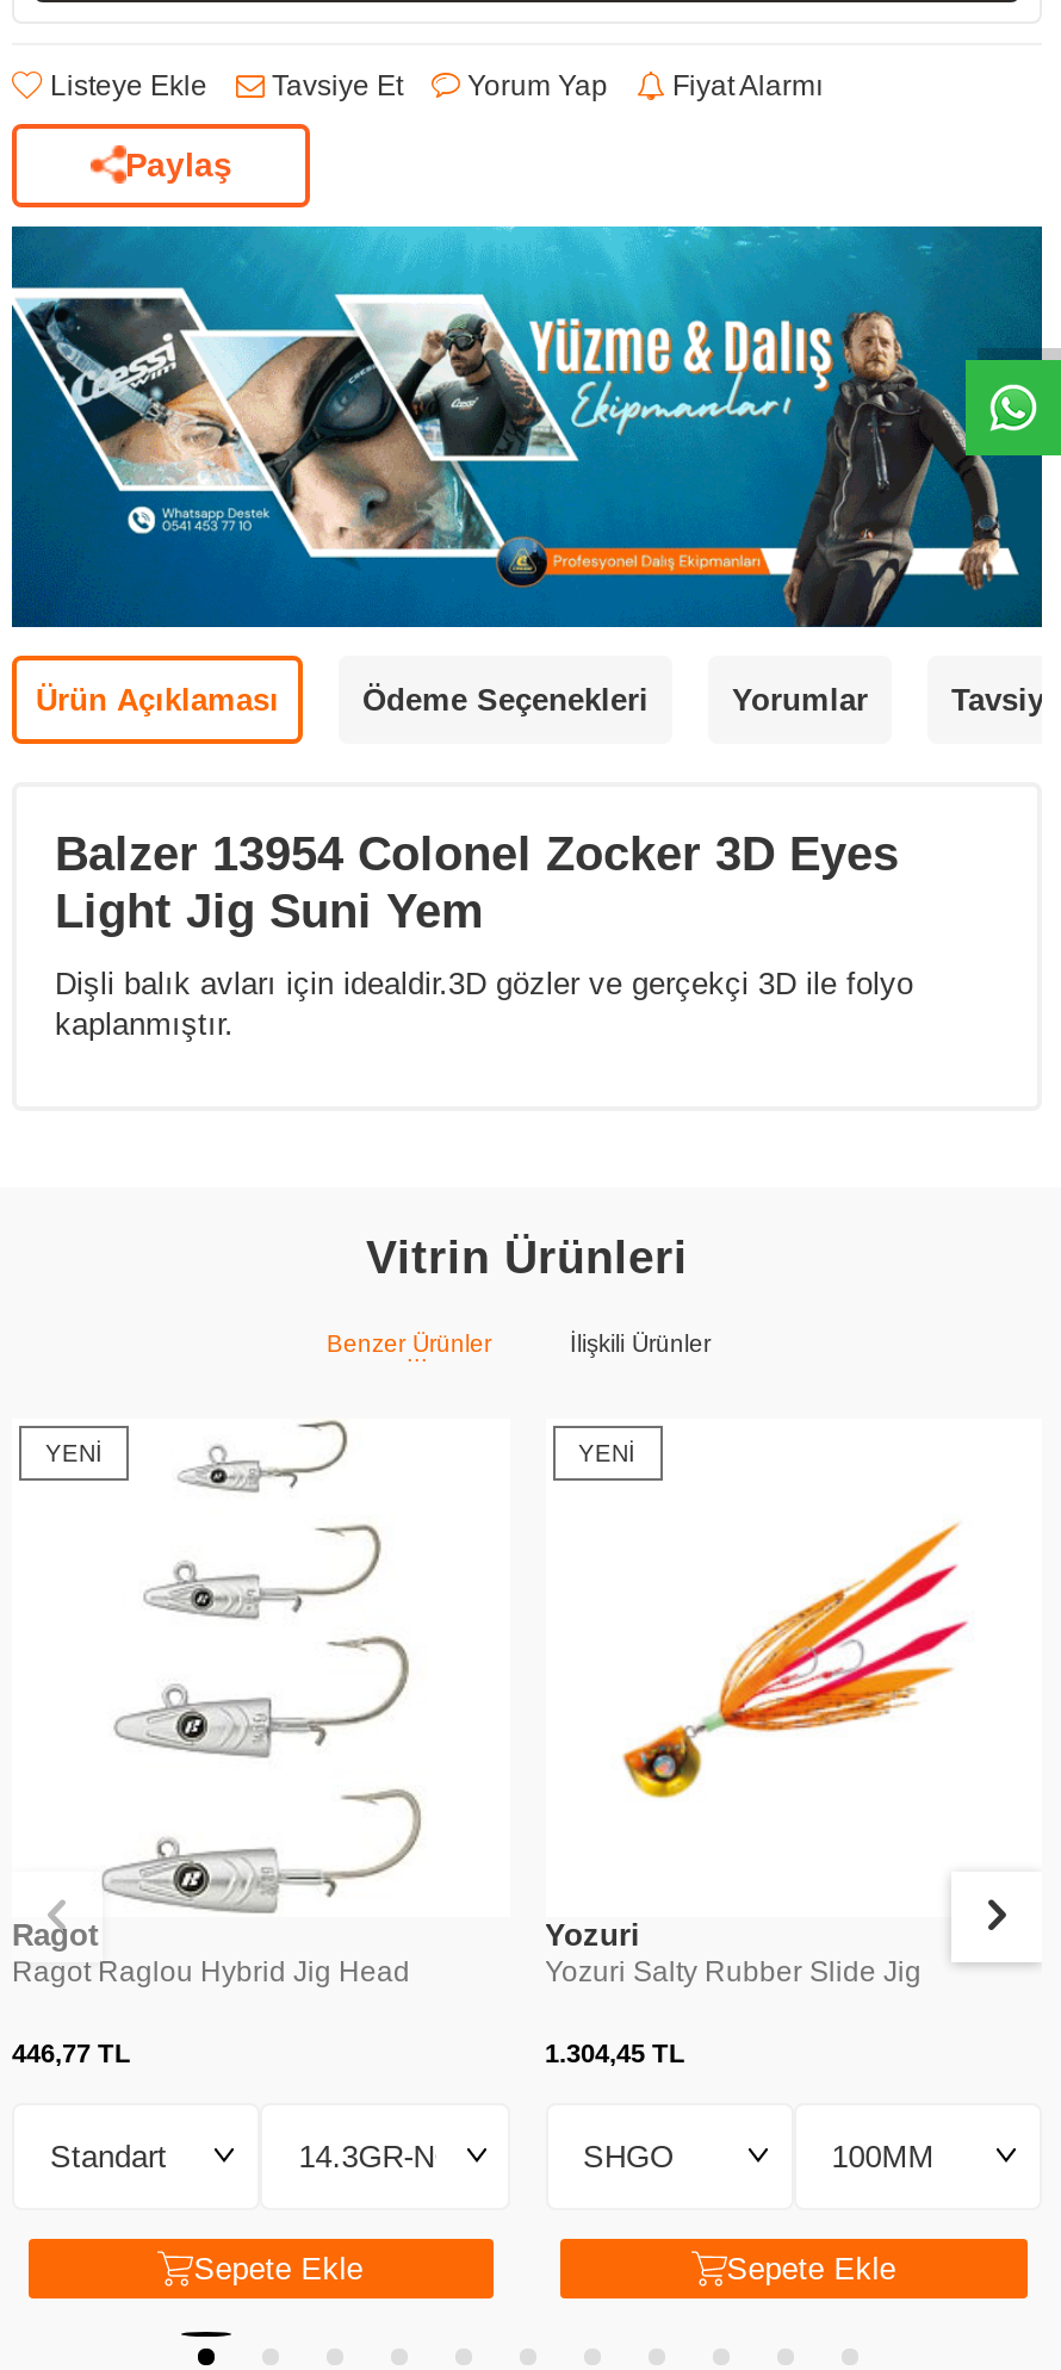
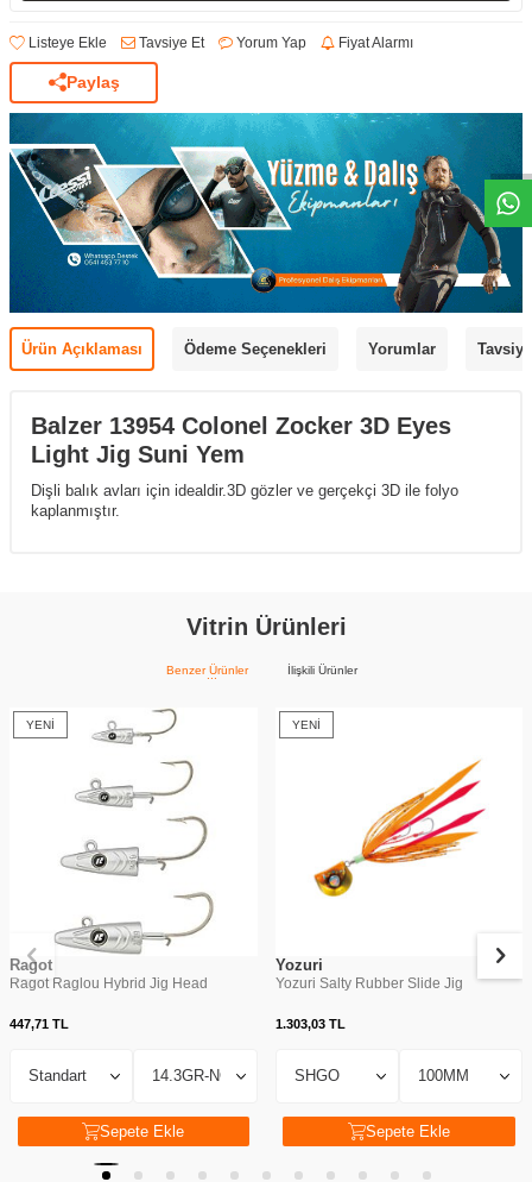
- 446,77 TL
+ 447,71 TL

- 1.304,45 TL
+ 1.303,03 TL
